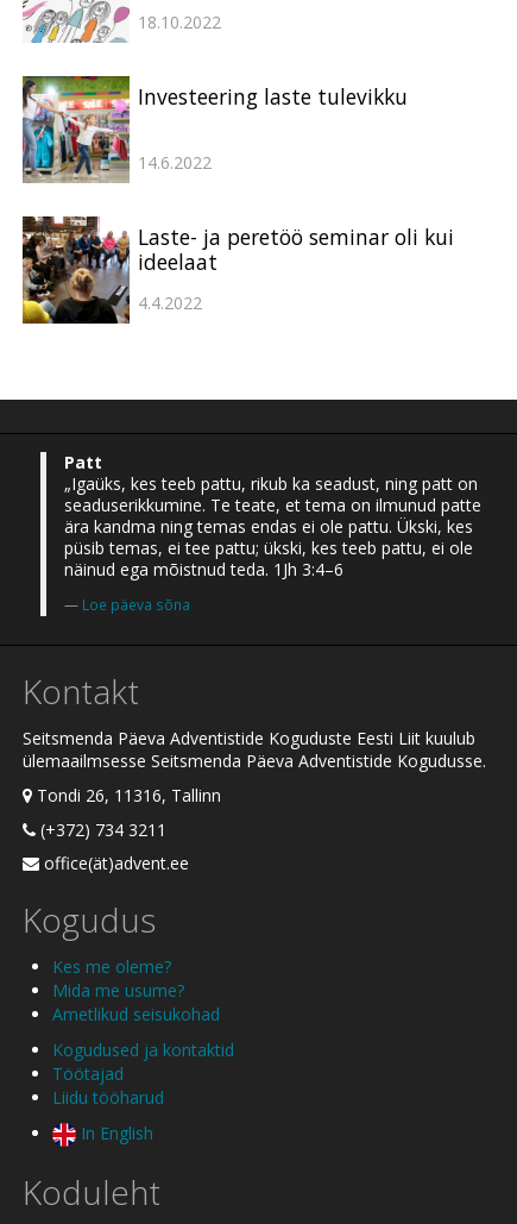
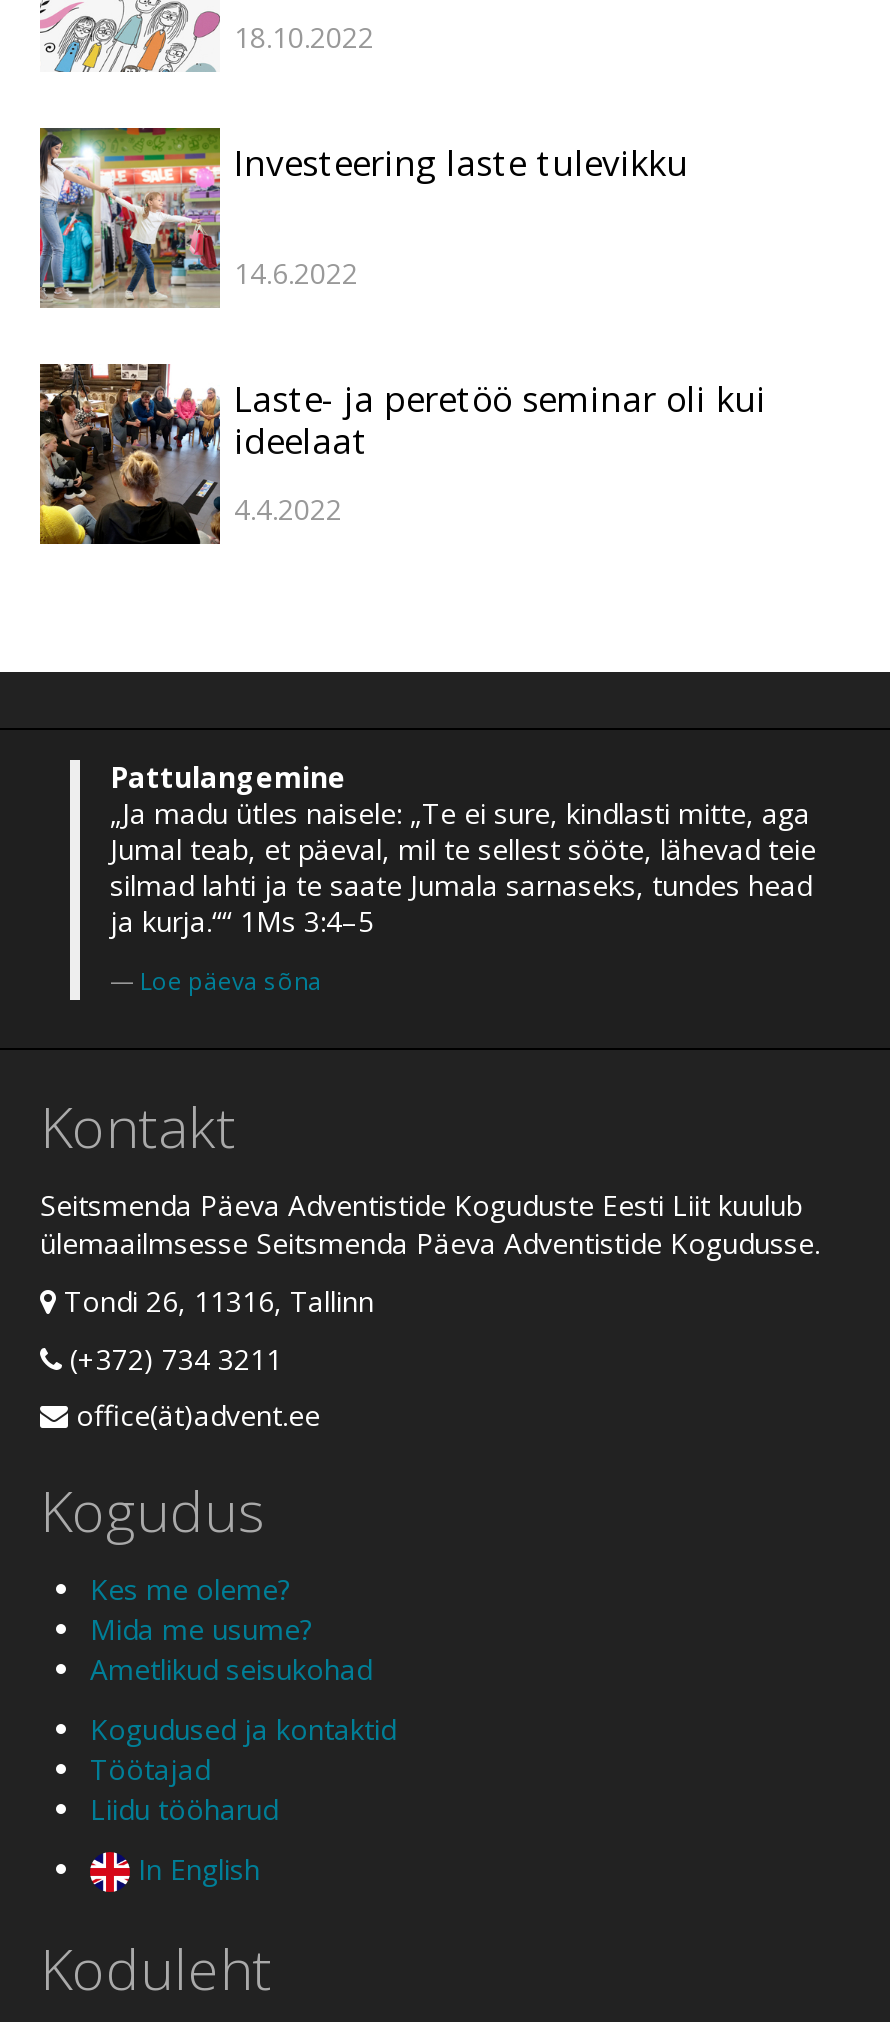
- Patt
- „Igaüks, kes teeb pattu, rikub ka seadust, ning patt on
- seaduserikkumine. Te teate, et tema on ilmunud patte
- ära kandma ning temas endas ei ole pattu. Ükski, kes
- püsib temas, ei tee pattu; ükski, kes teeb pattu, ei ole
- näinud ega mõistnud teda. 1Jh 3:4–6
+ Pattulangemine
+ „Ja madu ütles naisele: „Te ei sure, kindlasti mitte, aga
+ Jumal teab, et päeval, mil te sellest sööte, lähevad teie
+ silmad lahti ja te saate Jumala sarnaseks, tundes head
+ ja kurja.““ 1Ms 3:4–5
